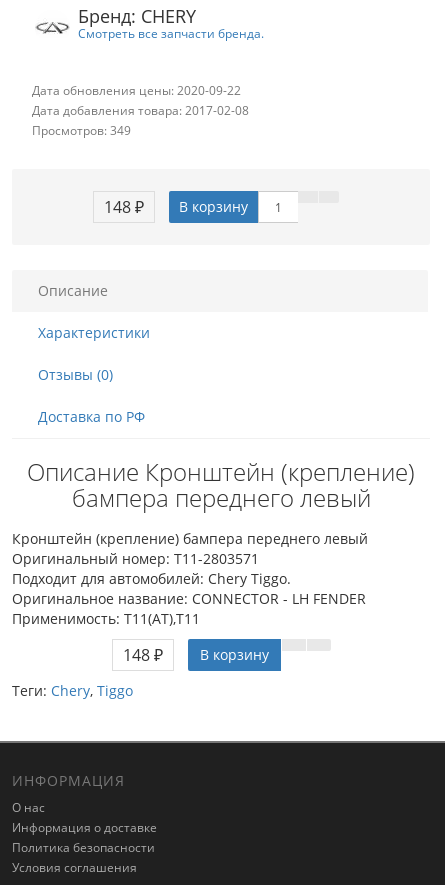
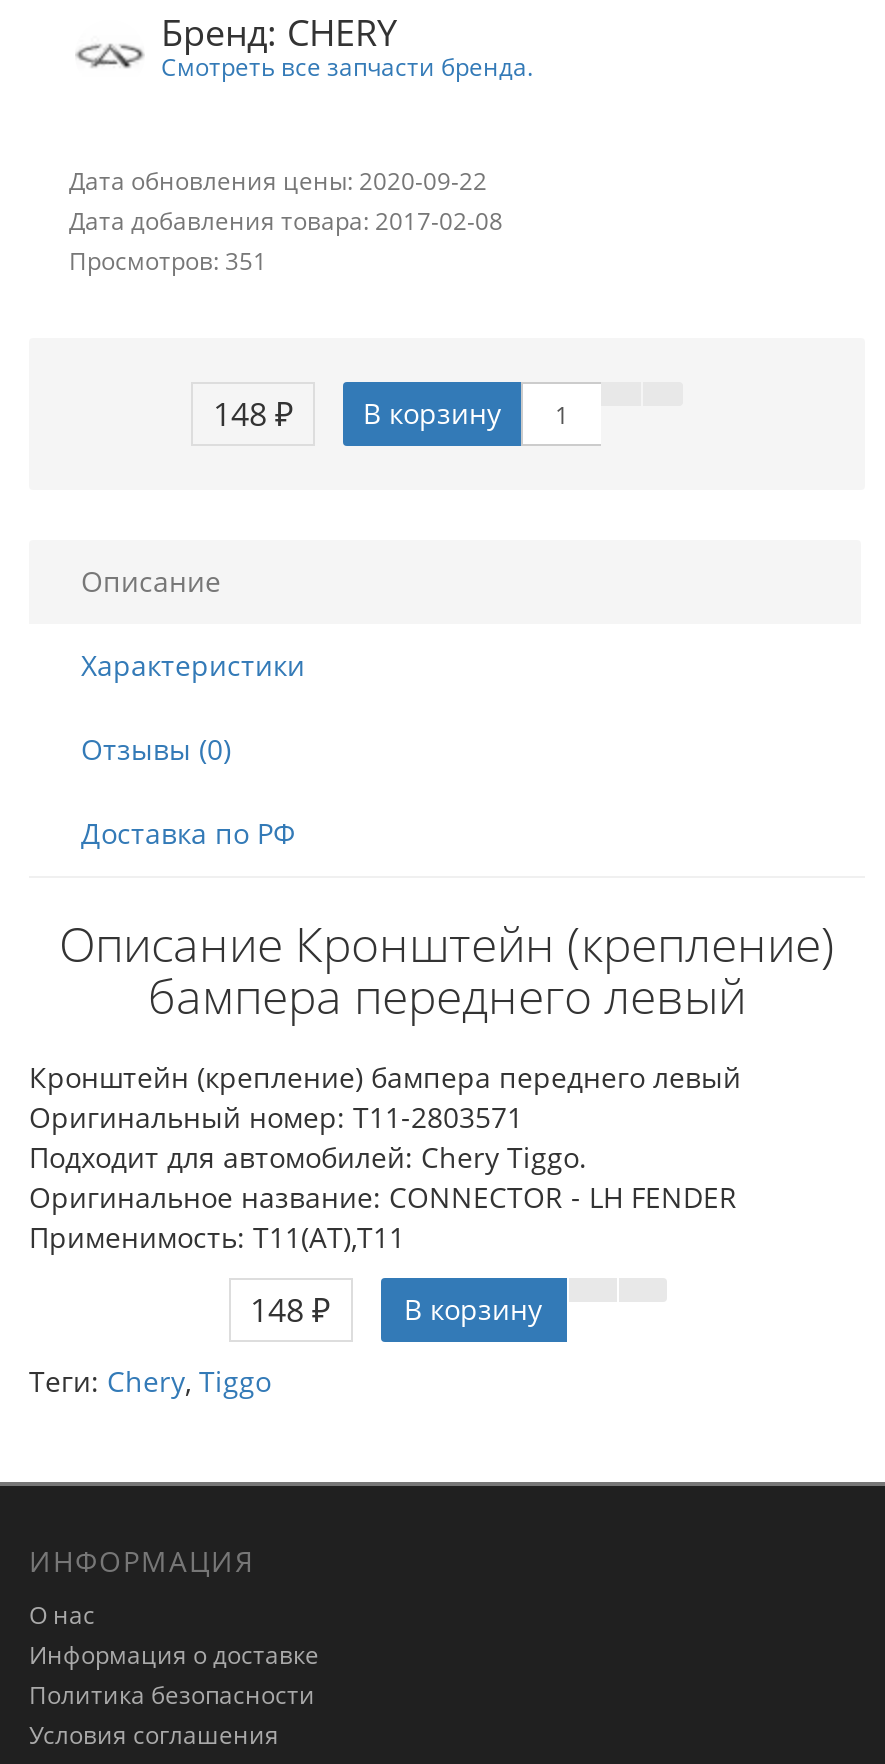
- Просмотров: 349
+ Просмотров: 351
